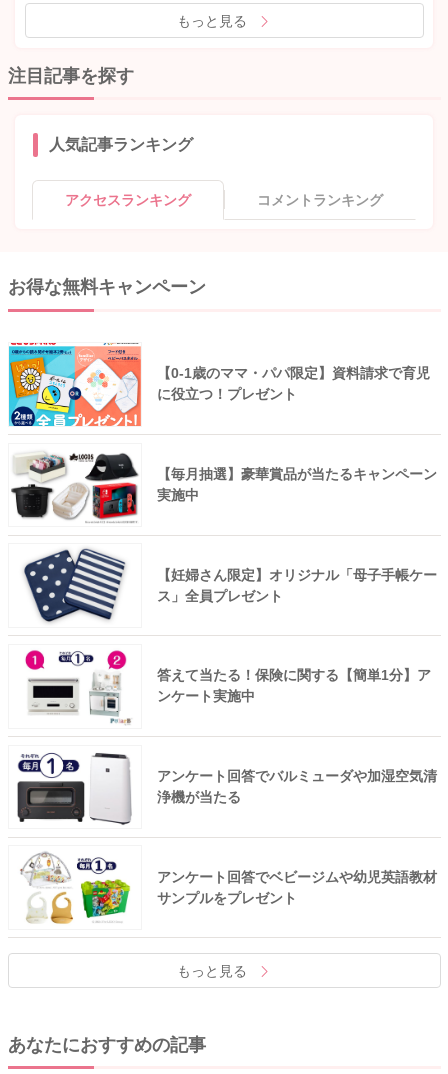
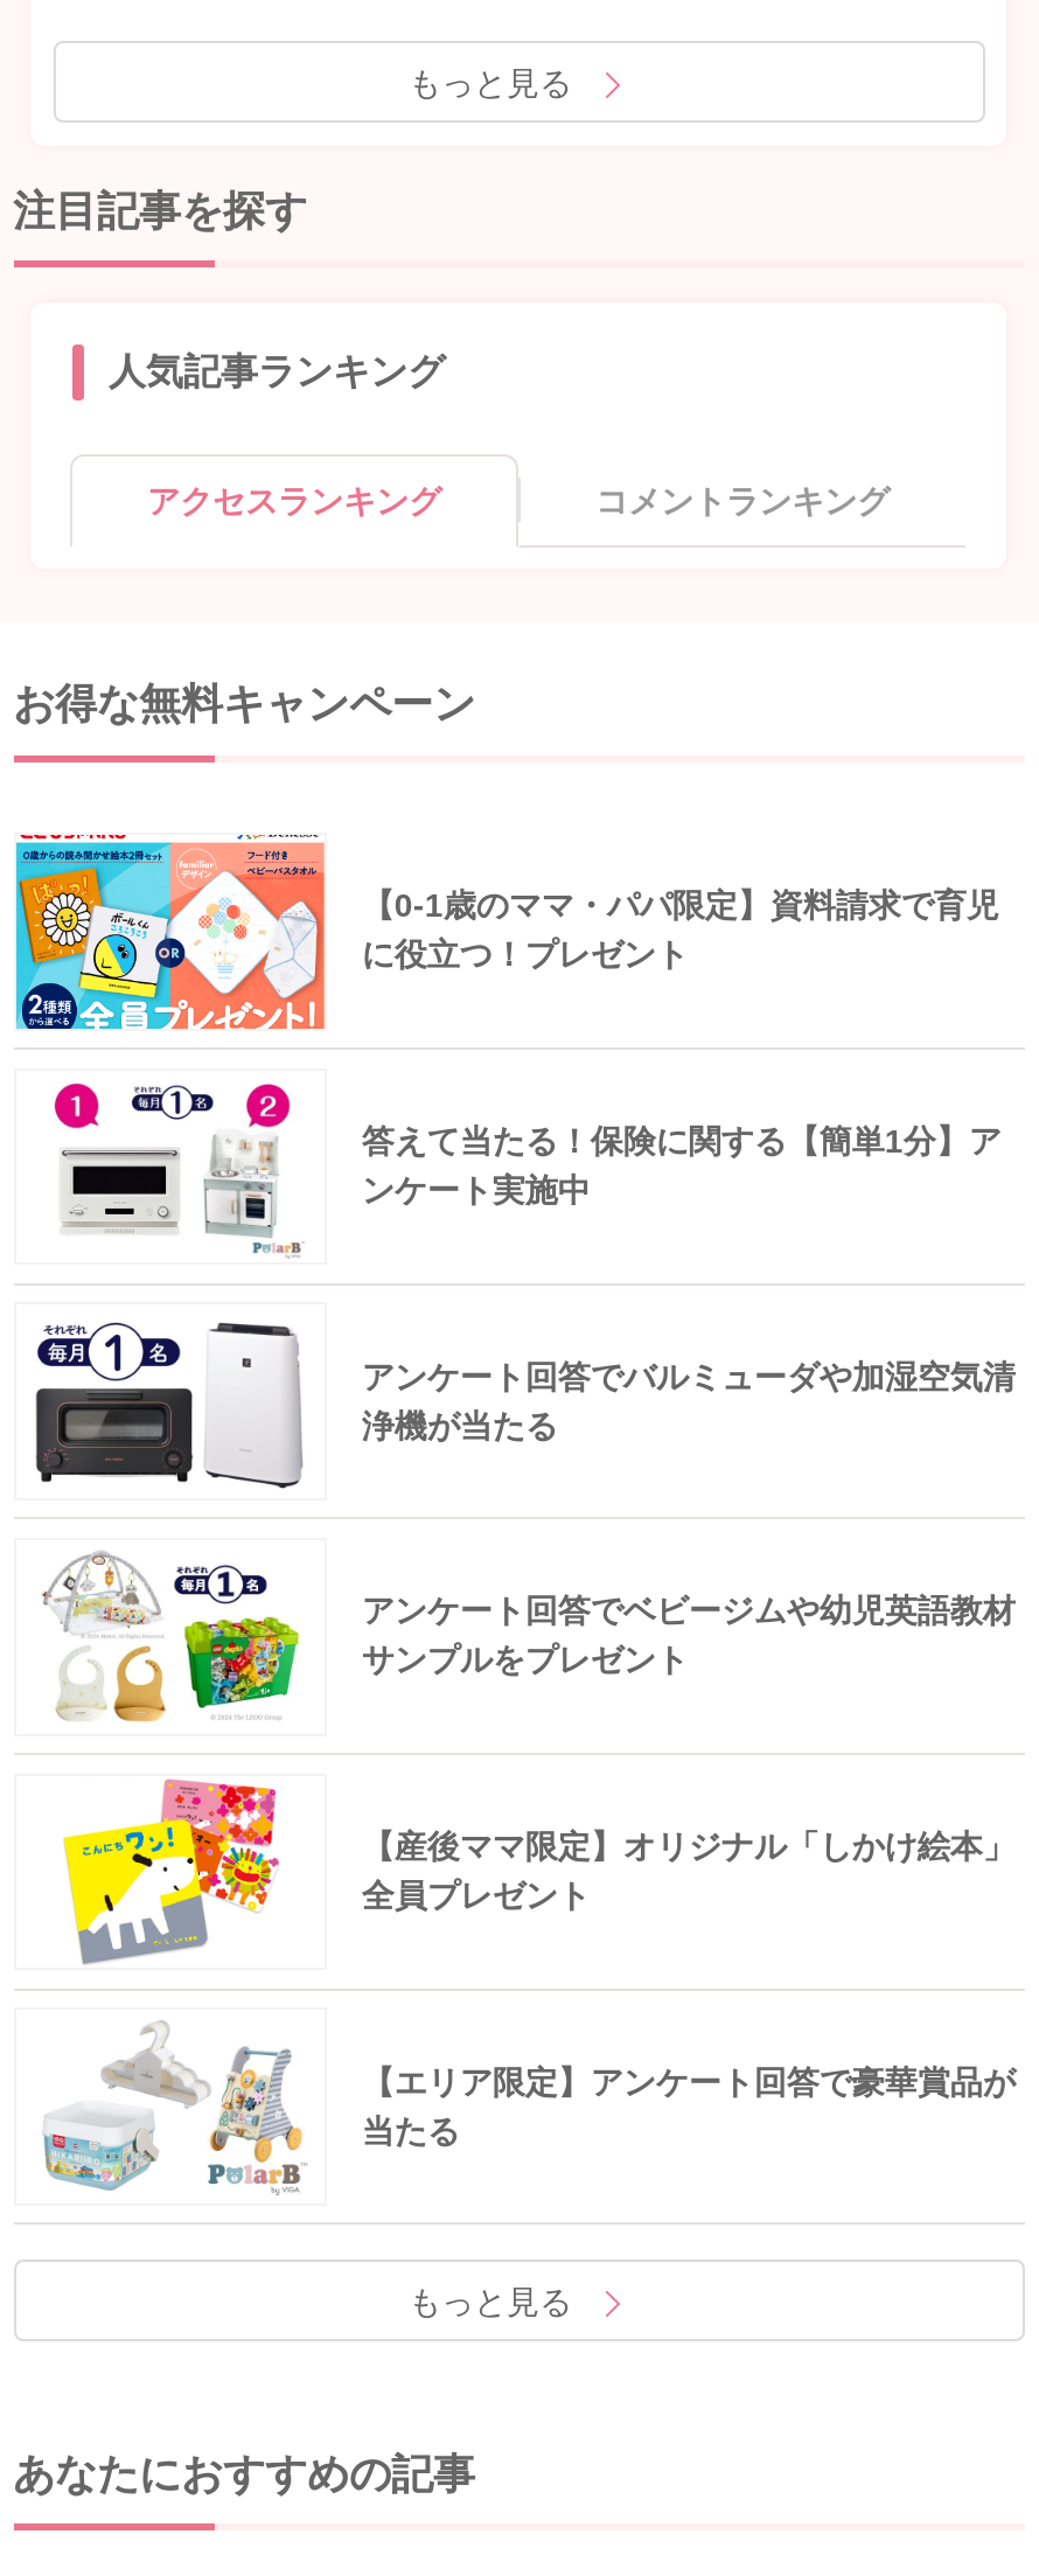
- [image]
- 【毎月抽選】豪華賞品が当たるキャンペーン
- 実施中

- [image]
- 【妊婦さん限定】オリジナル「母子手帳ケー
- ス」全員プレゼント

moved up: [image] | 答えて当たる！保険に関する【簡単1分】ア | ンケート実施中 | アンケート回答でバルミューダや加湿空気清 | 浄機が当たる | アンケート回答でベビージムや幼児英語教材 | サンプルをプレゼント

+ [image]
+ 【エリア限定】アンケート回答で豪華賞品が
+ 当たる

+ [image]
+ 【産後ママ限定】オリジナル「しかけ絵本」
+ 全員プレゼント
